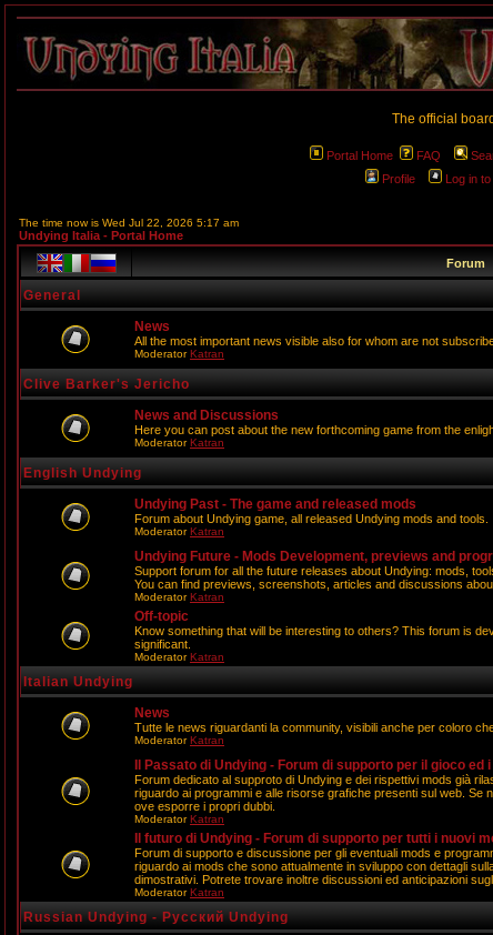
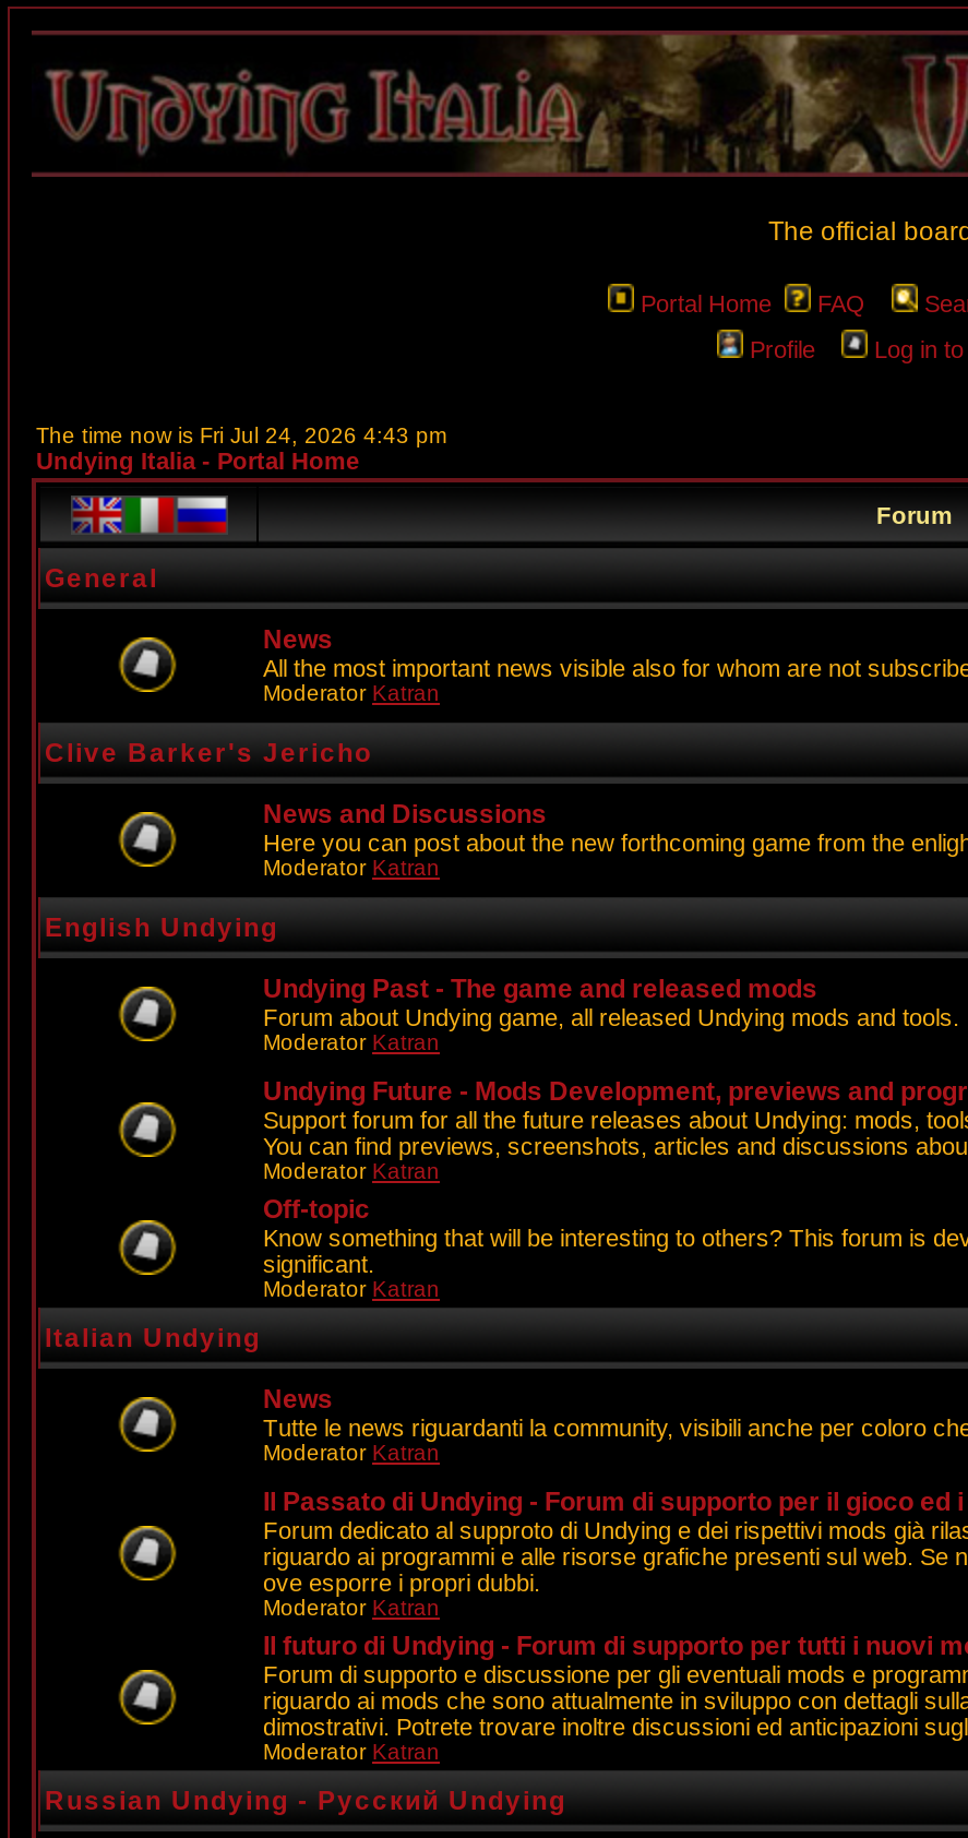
- The time now is Wed Jul 22, 2026 5:17 am
+ The time now is Fri Jul 24, 2026 4:43 pm
